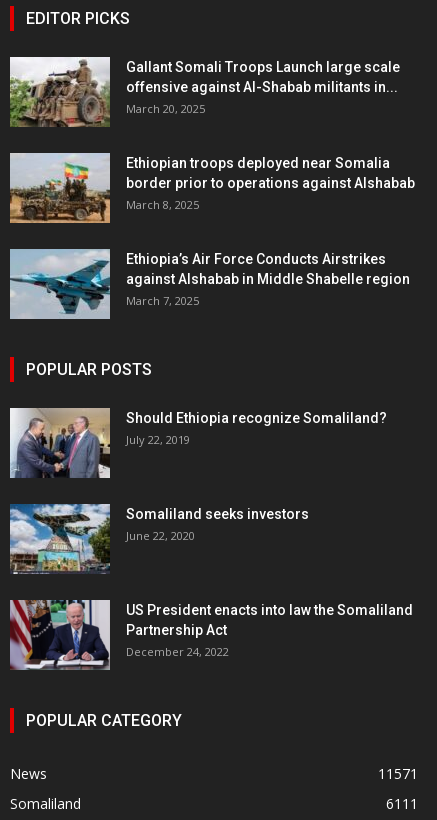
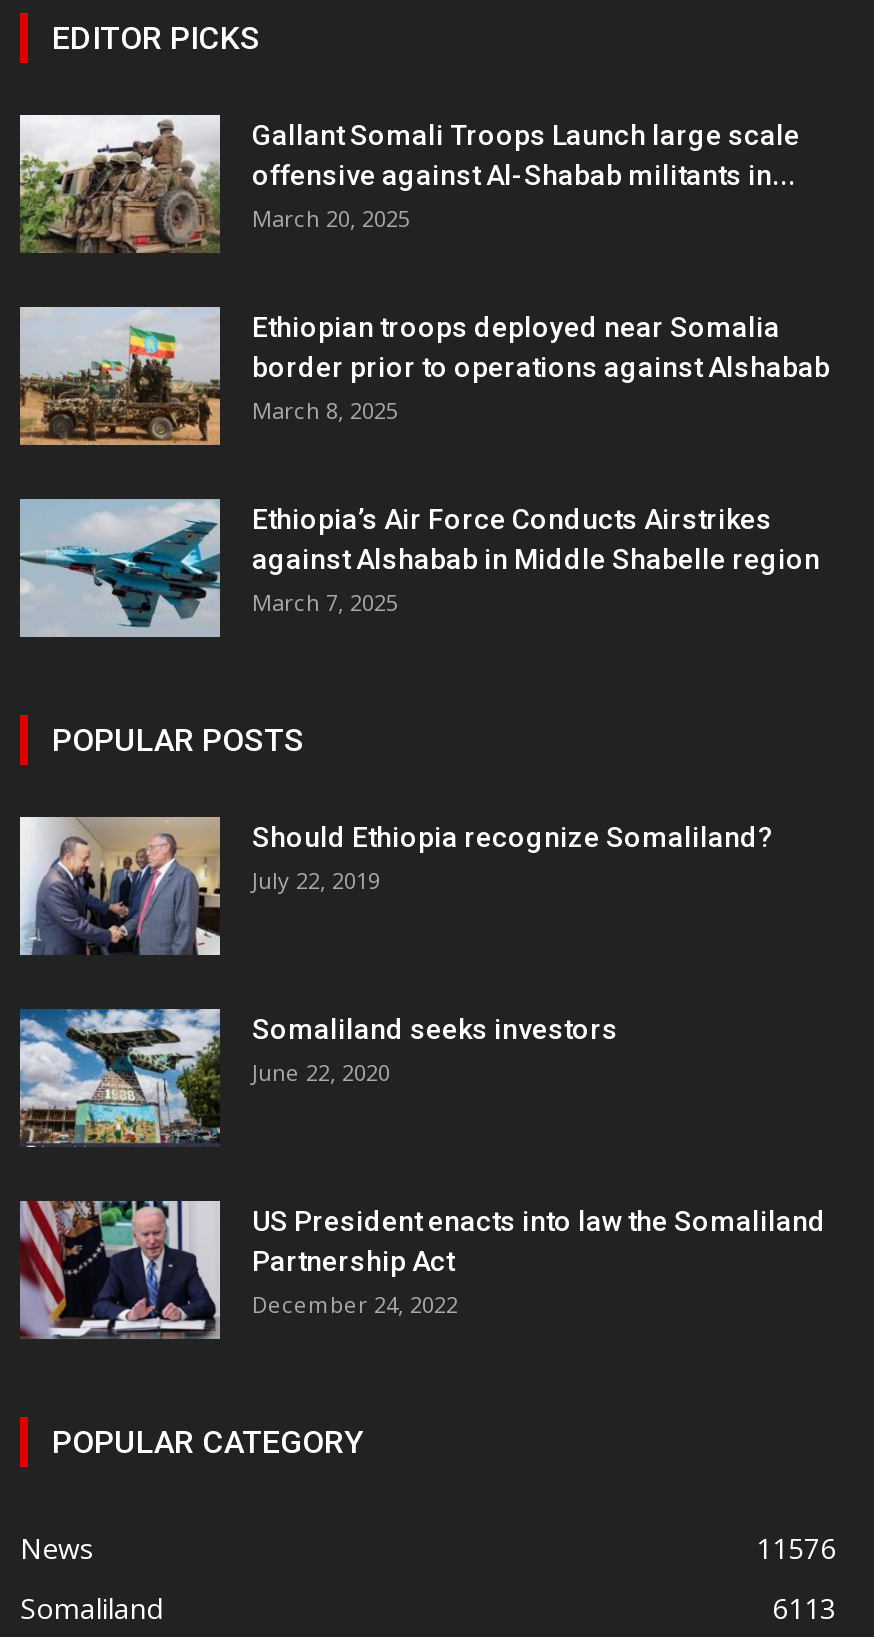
- 11571
+ 11576

- 6111
+ 6113
